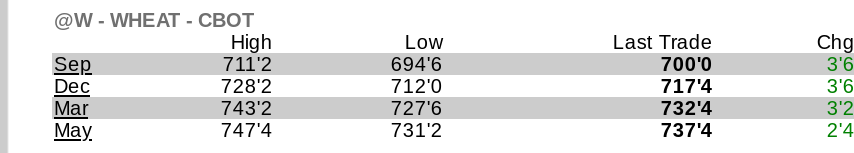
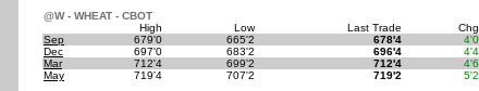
- 711'2
+ 679'0

- 694'6
+ 665'2

- 700'0
+ 678'4

- 3'6
+ 4'0

- 728'2
+ 697'0

- 712'0
+ 683'2

- 717'4
+ 696'4

- 3'6
+ 4'4

- 743'2
+ 712'4

- 727'6
+ 699'2

- 732'4
+ 712'4

- 3'2
+ 4'6

- 747'4
+ 719'4

- 731'2
+ 707'2

- 737'4
+ 719'2

- 2'4
+ 5'2
